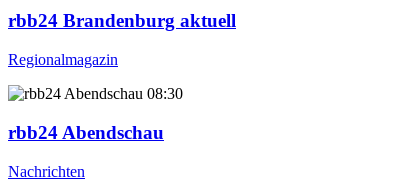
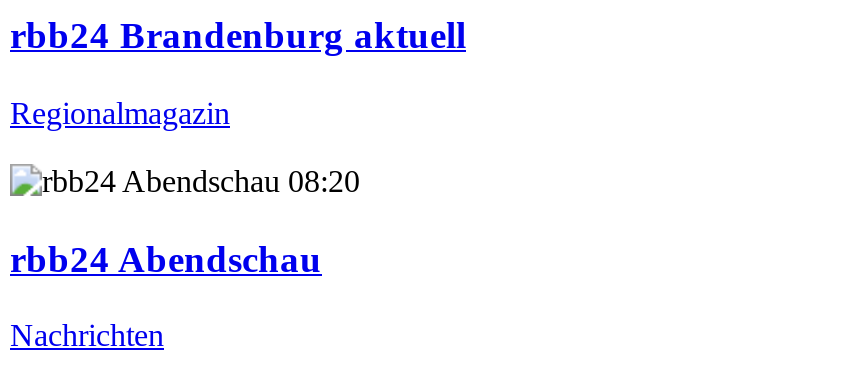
- 08:30
+ 08:20
